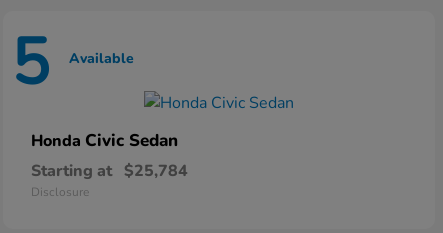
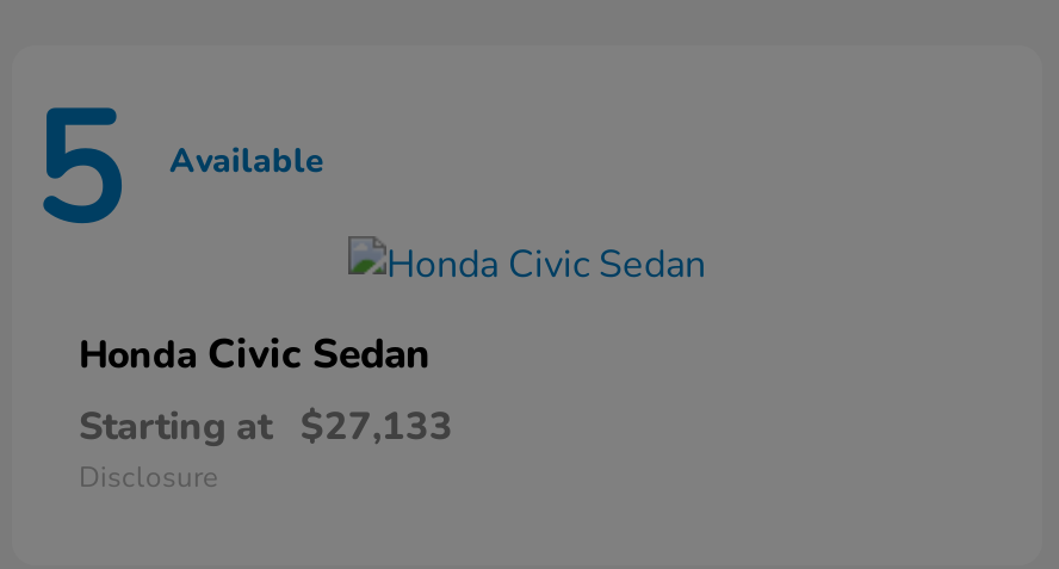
- Starting at $25,784
+ Starting at $27,133
